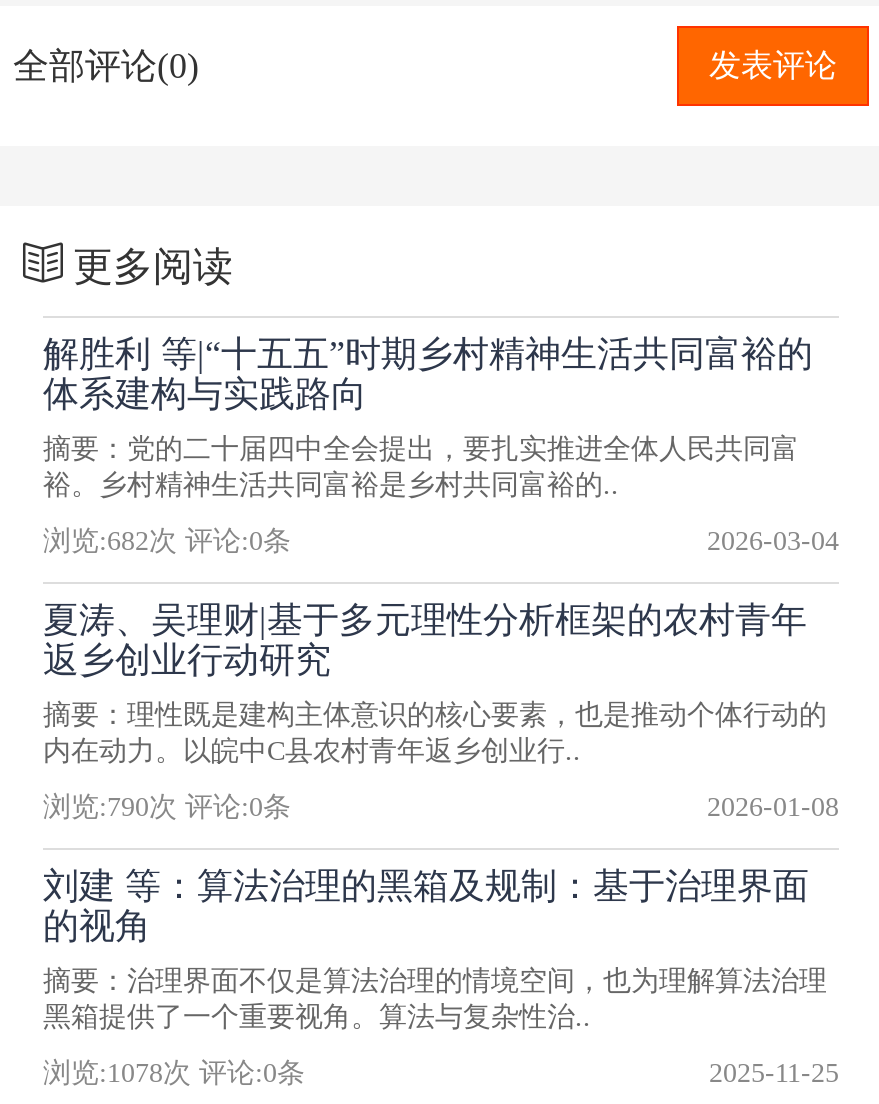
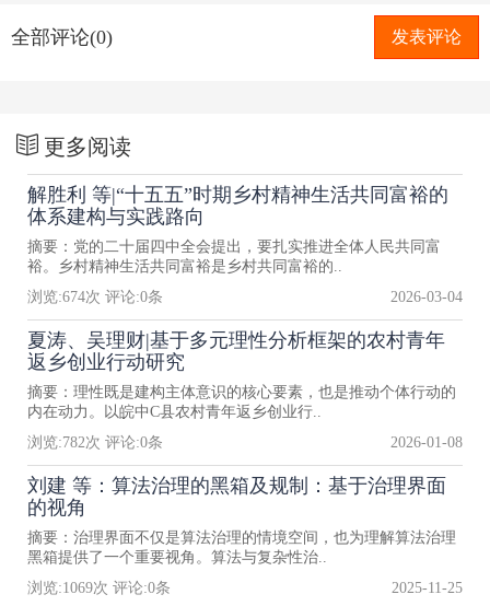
- 浏览:682次 评论:0条
+ 浏览:674次 评论:0条

- 浏览:790次 评论:0条
+ 浏览:782次 评论:0条

- 浏览:1078次 评论:0条
+ 浏览:1069次 评论:0条
